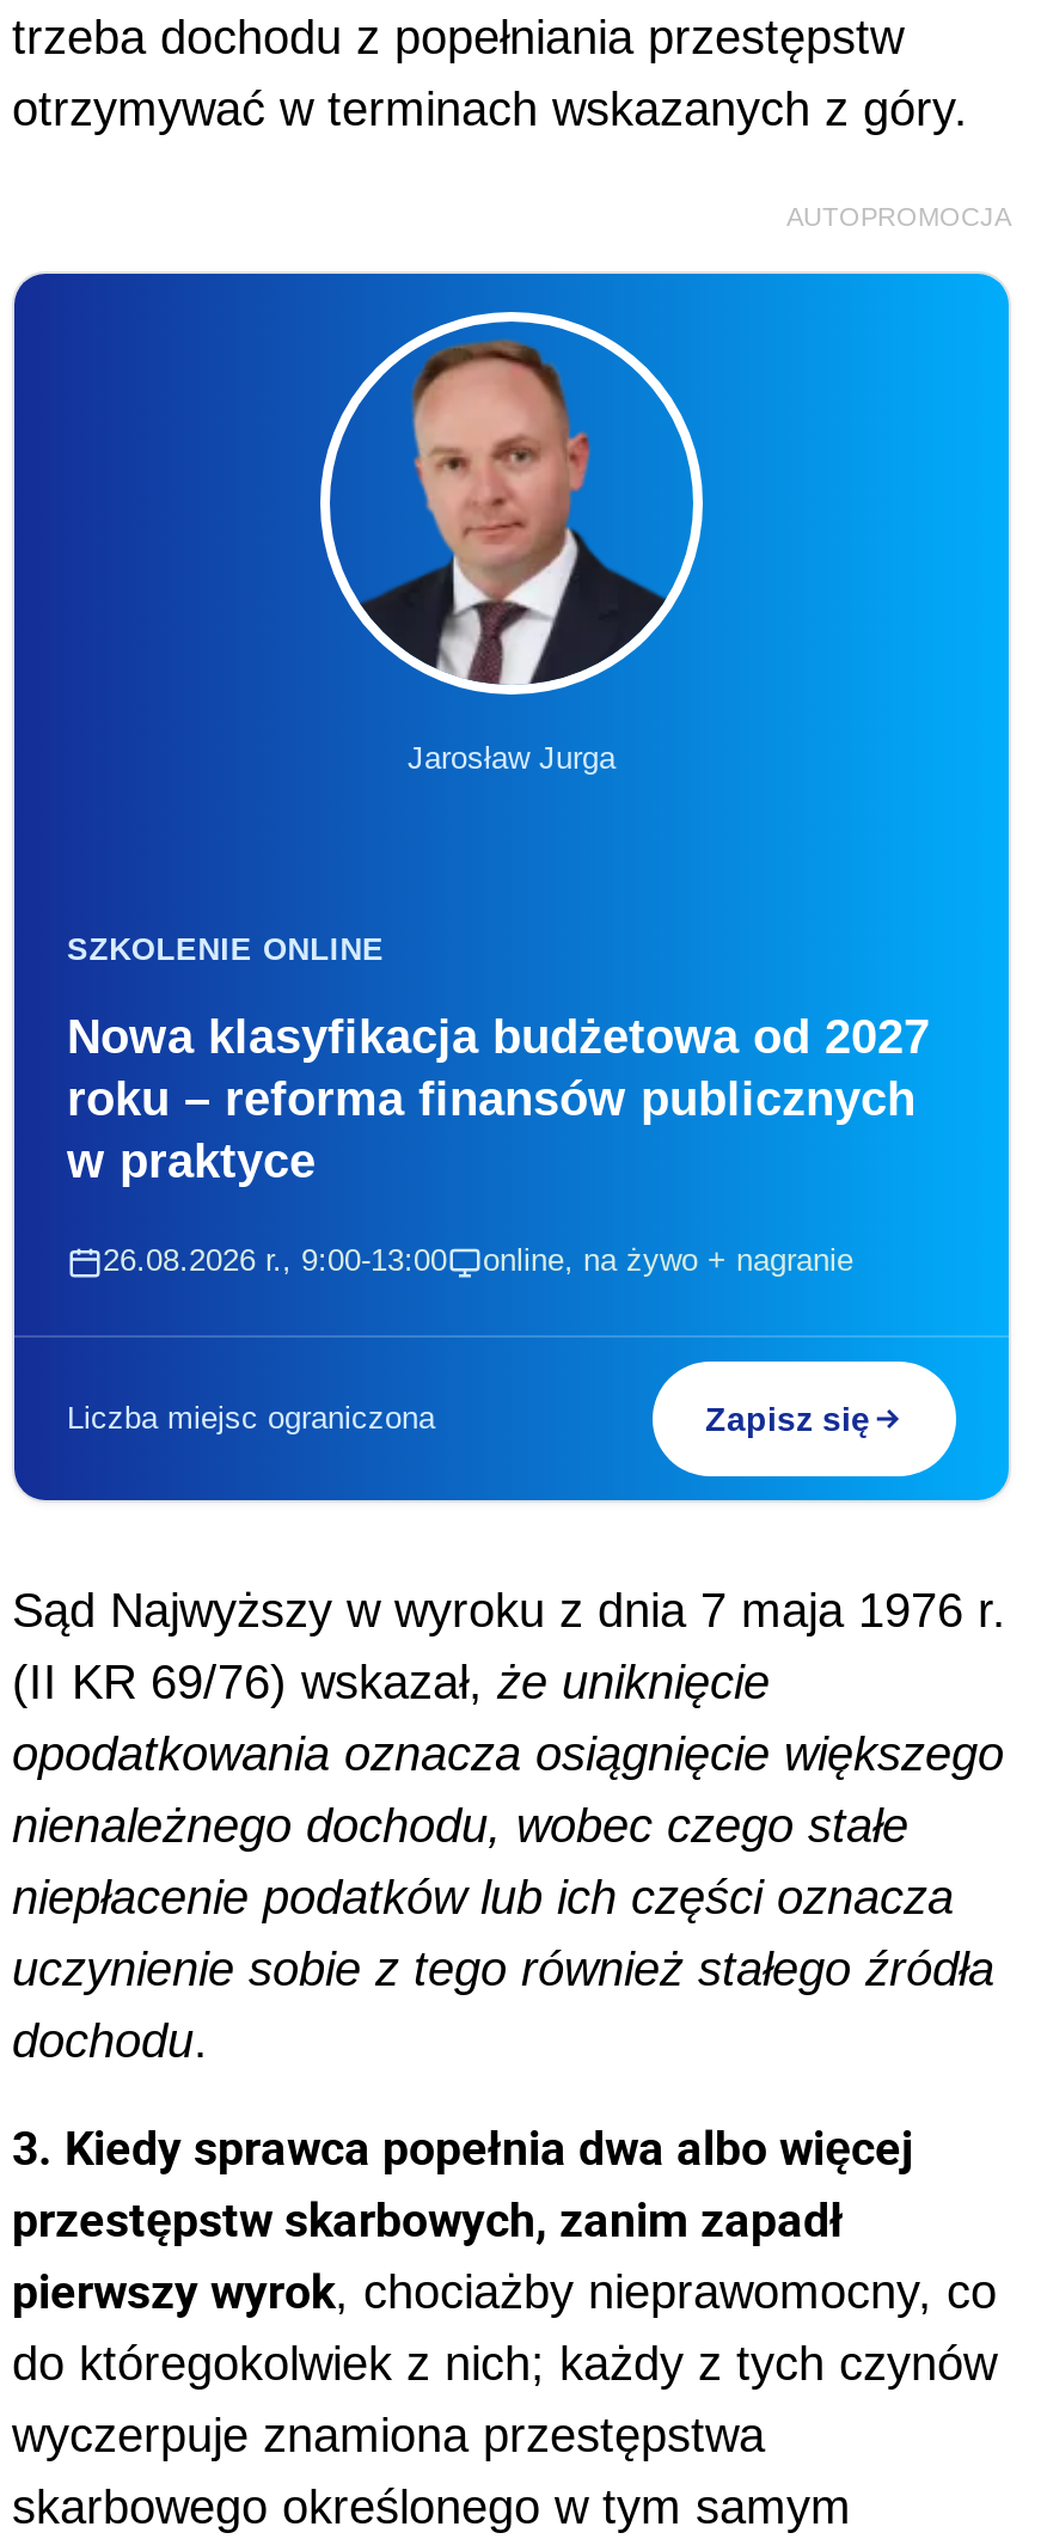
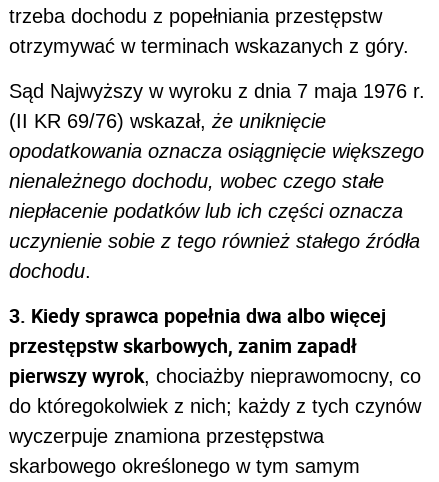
- AUTOPROMOCJA

- [image]
- Jarosław Jurga

- SZKOLENIE ONLINE
- Nowa klasyfikacja budżetowa od 2027
- roku – reforma finansów publicznych
- w praktyce
- 26.08.2026 r., 9:00-13:00
- online, na żywo + nagranie

- Liczba miejsc ograniczona
- Zapisz się
